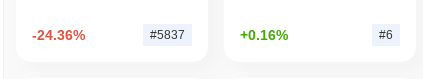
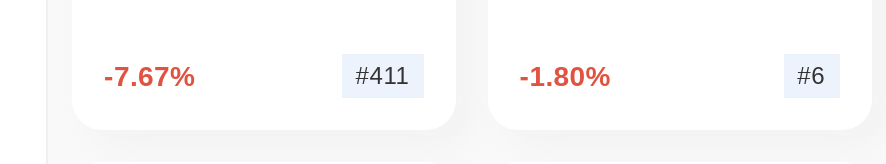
- -24.36%
- #5837
+ -7.67%
+ #411

- +0.16%
+ -1.80%
